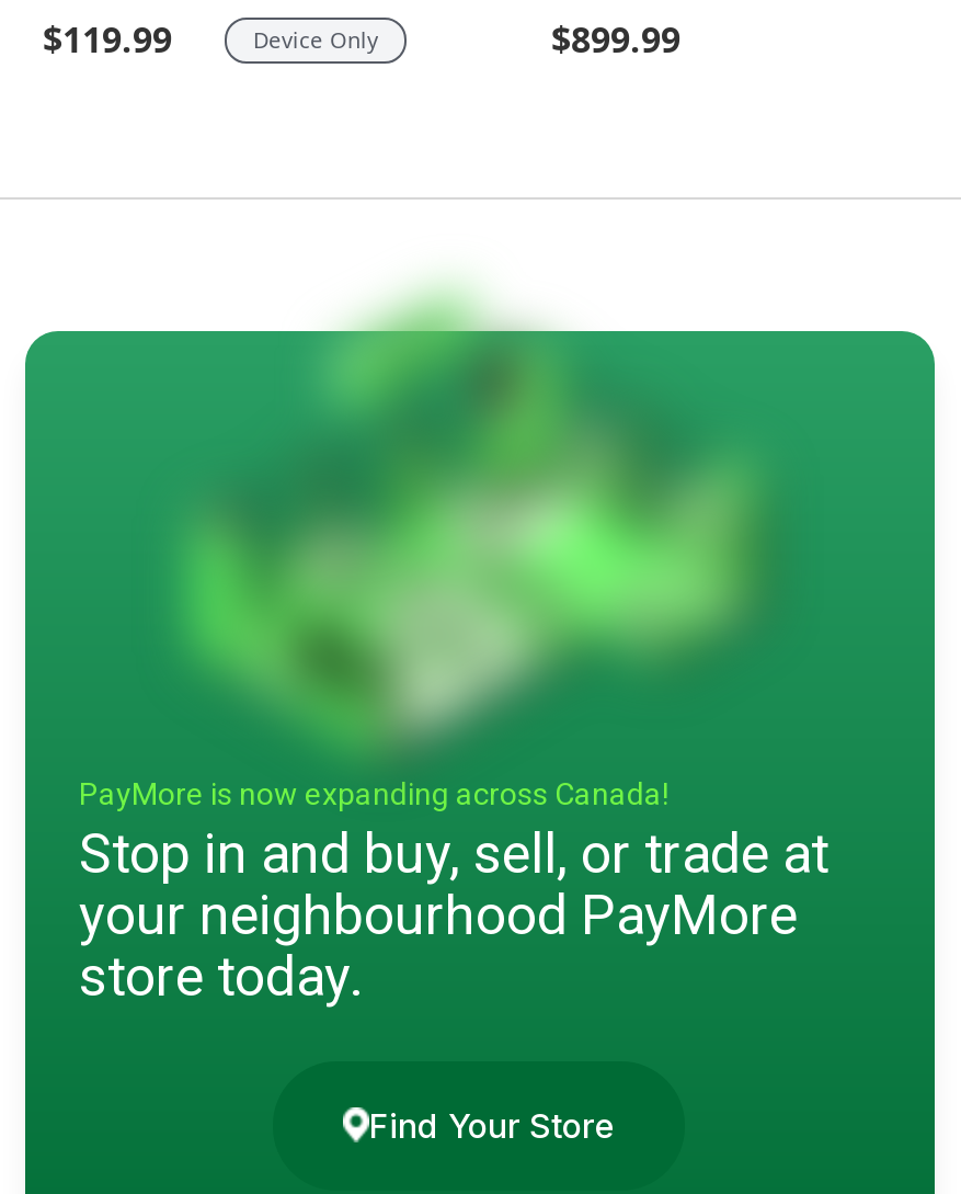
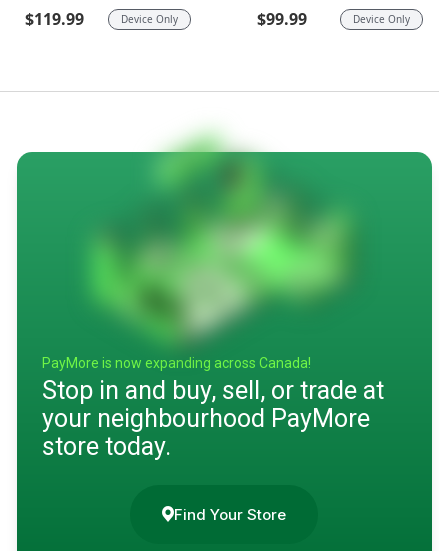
- $899.99
+ $99.99
+ Device Only
